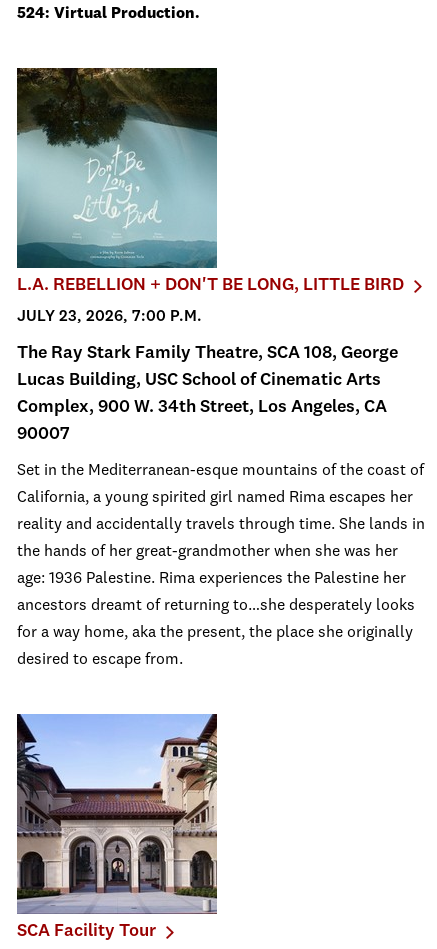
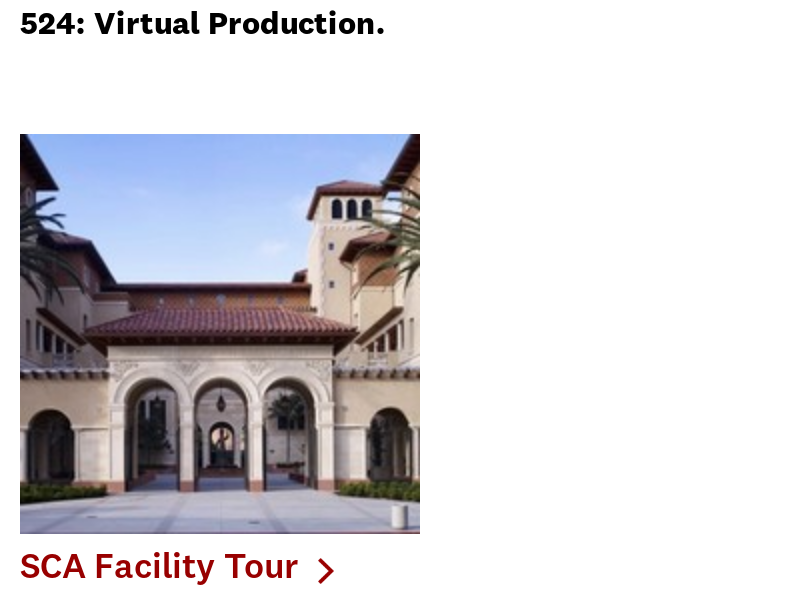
- [image]
- L.A. REBELLION + DON'T BE LONG, LITTLE BIRD
- JULY 23, 2026, 7:00 P.M.
- The Ray Stark Family Theatre, SCA 108, George
- Lucas Building, USC School of Cinematic Arts
- Complex, 900 W. 34th Street, Los Angeles, CA
- 90007
- Set in the Mediterranean-esque mountains of the coast of
- California, a young spirited girl named Rima escapes her
- reality and accidentally travels through time. She lands in
- the hands of her great-grandmother when she was her
- age: 1936 Palestine. Rima experiences the Palestine her
- ancestors dreamt of returning to…she desperately looks
- for a way home, aka the present, the place she originally
- desired to escape from.
